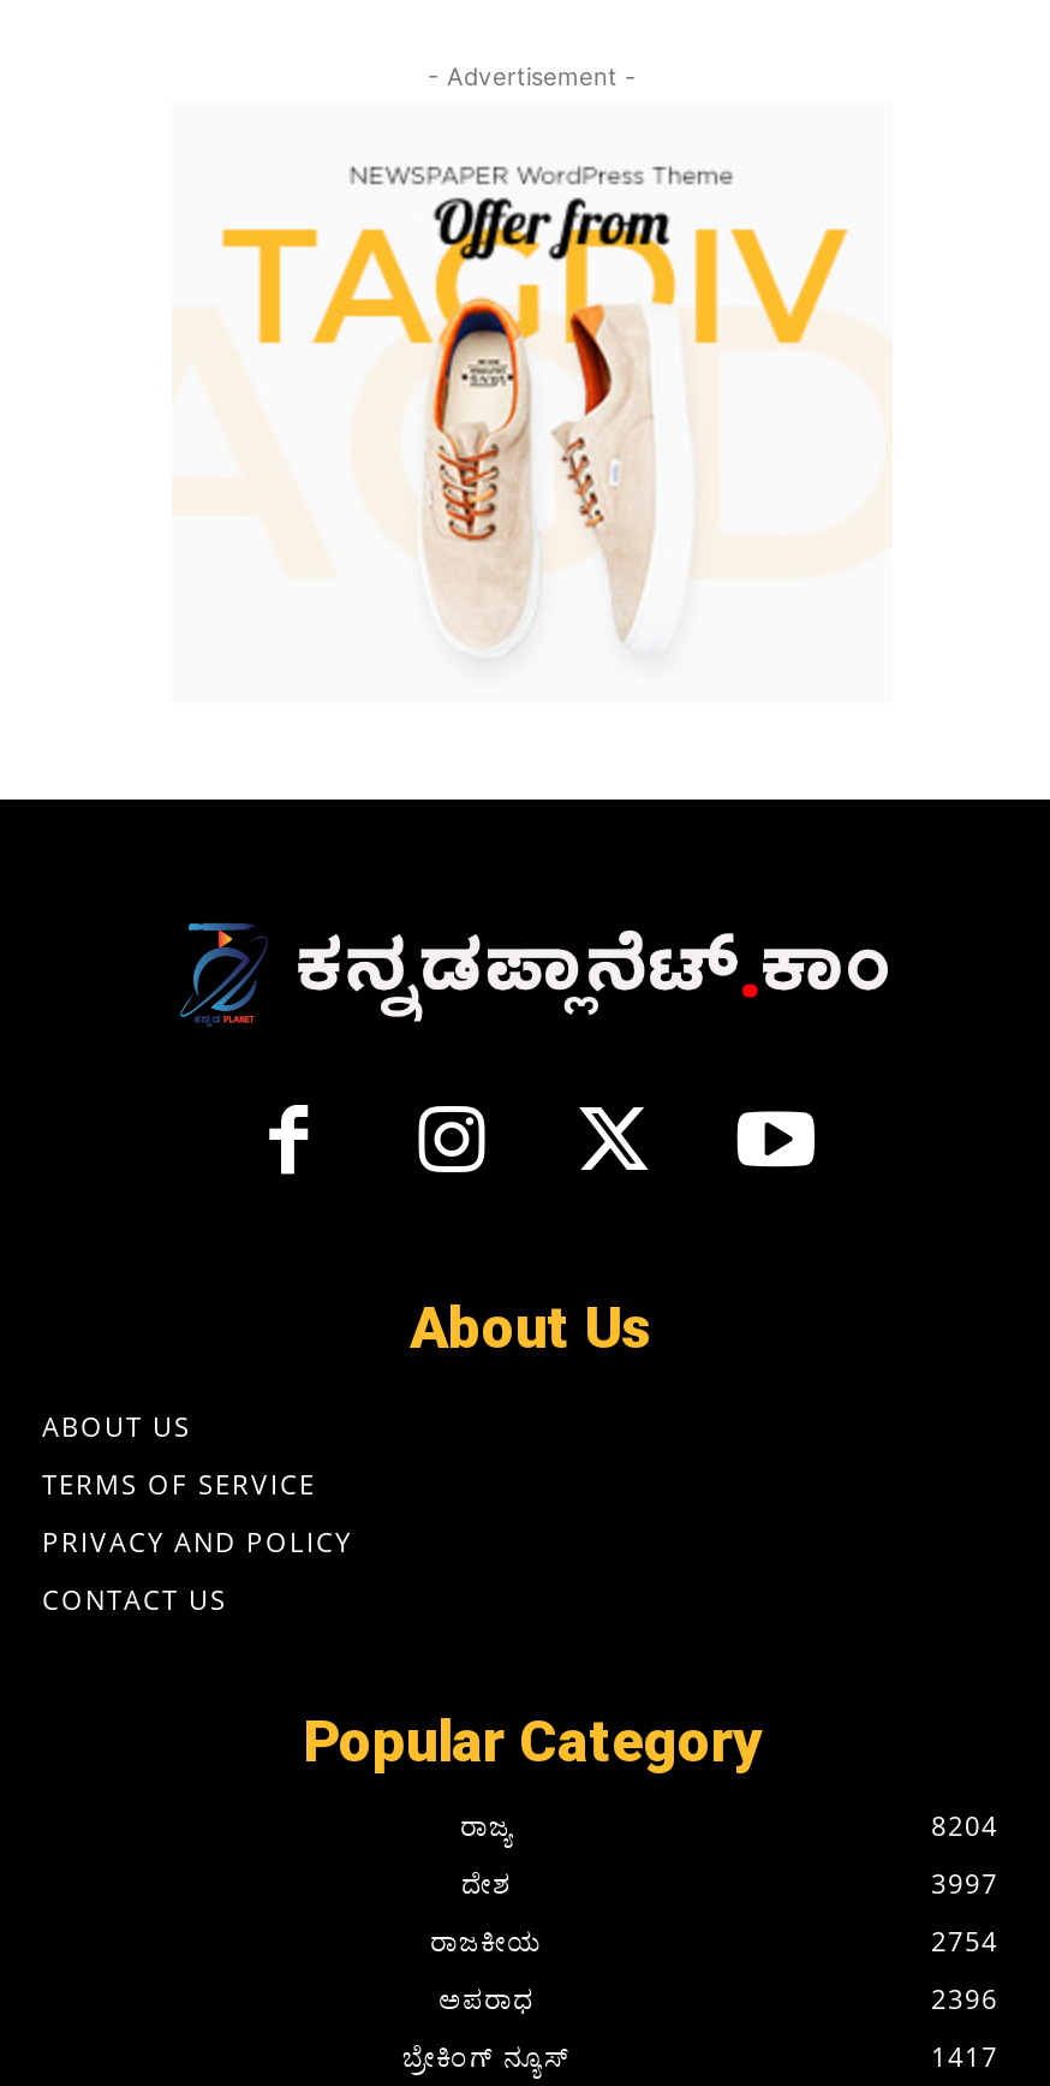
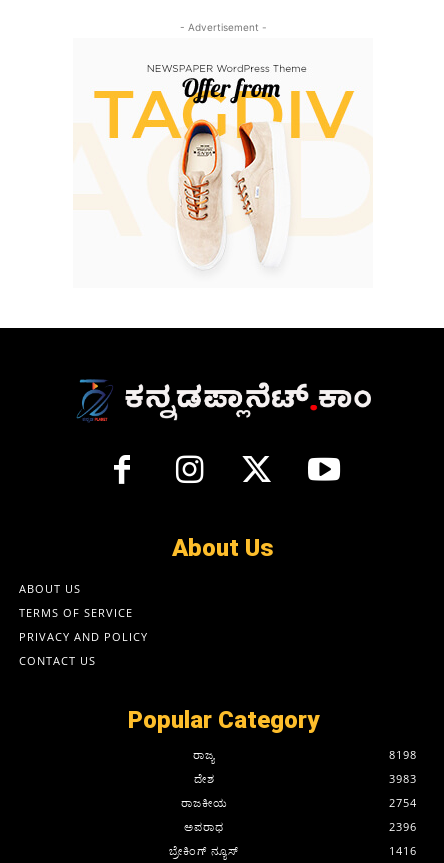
- 8204
+ 8198

- 3997
+ 3983

- 1417
+ 1416
